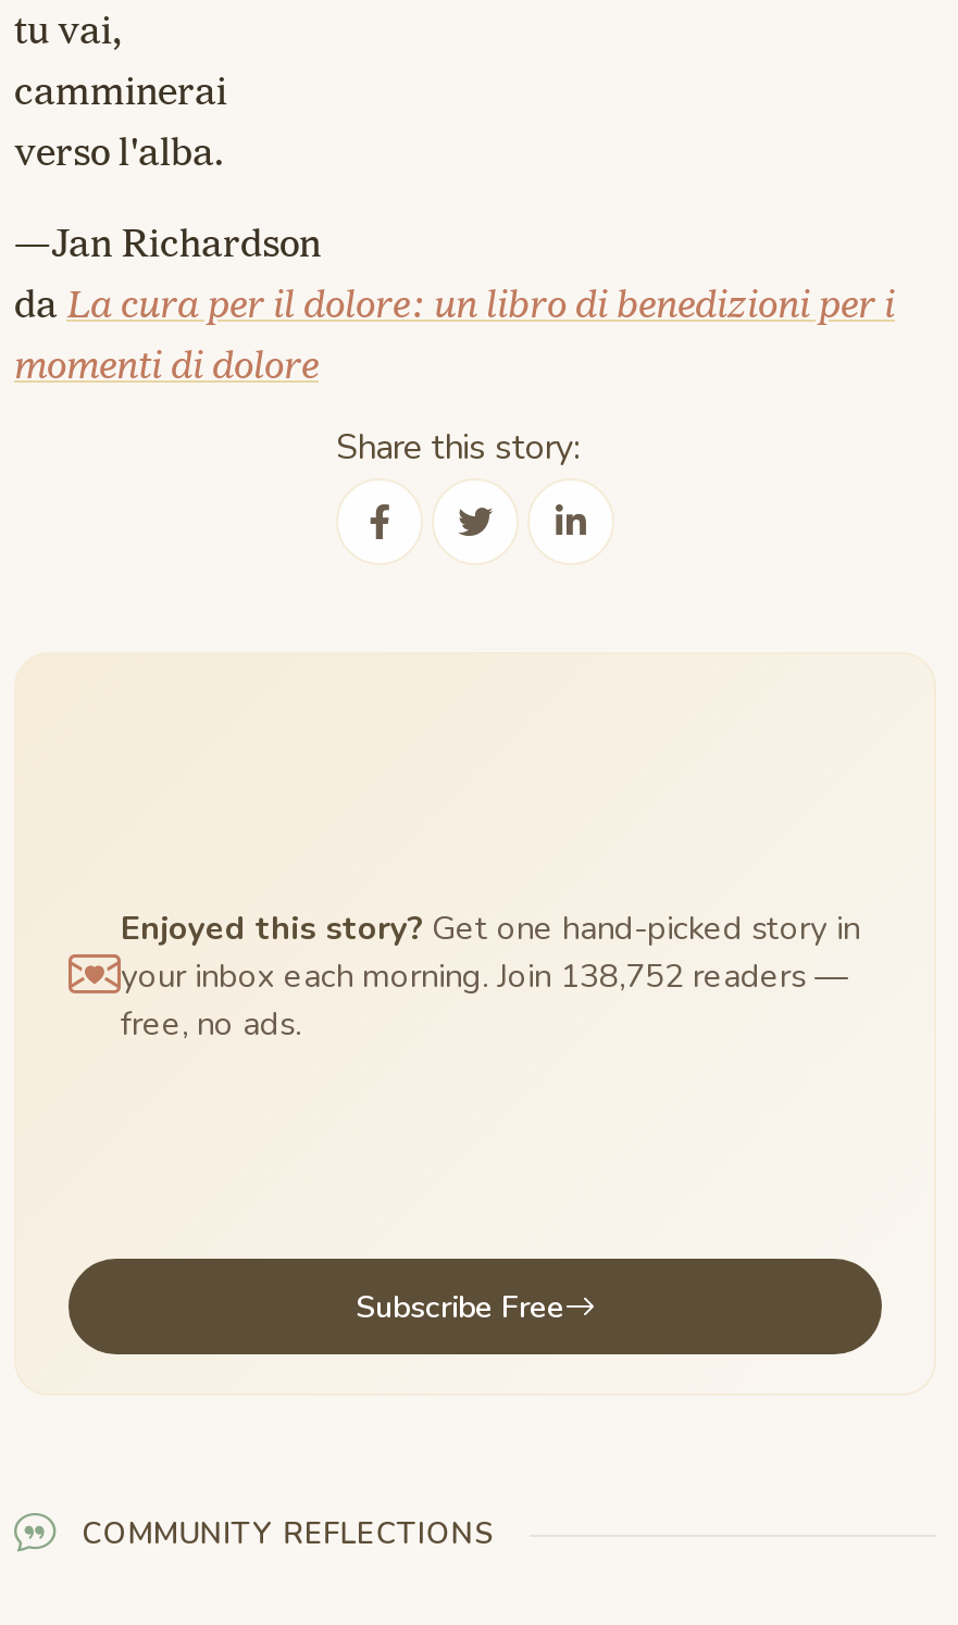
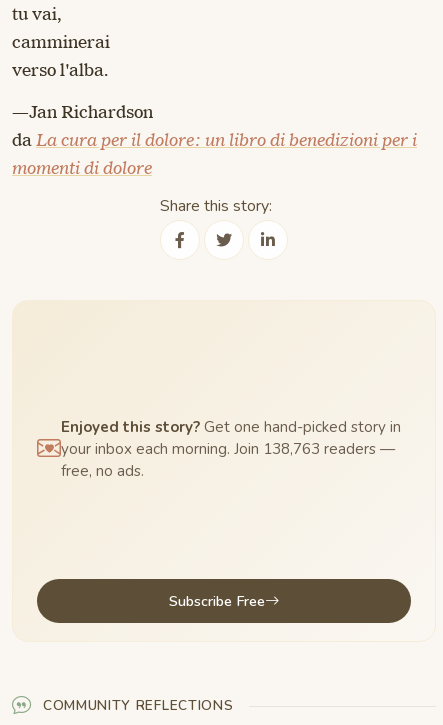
- your inbox each morning. Join 138,752 readers —
+ your inbox each morning. Join 138,763 readers —
